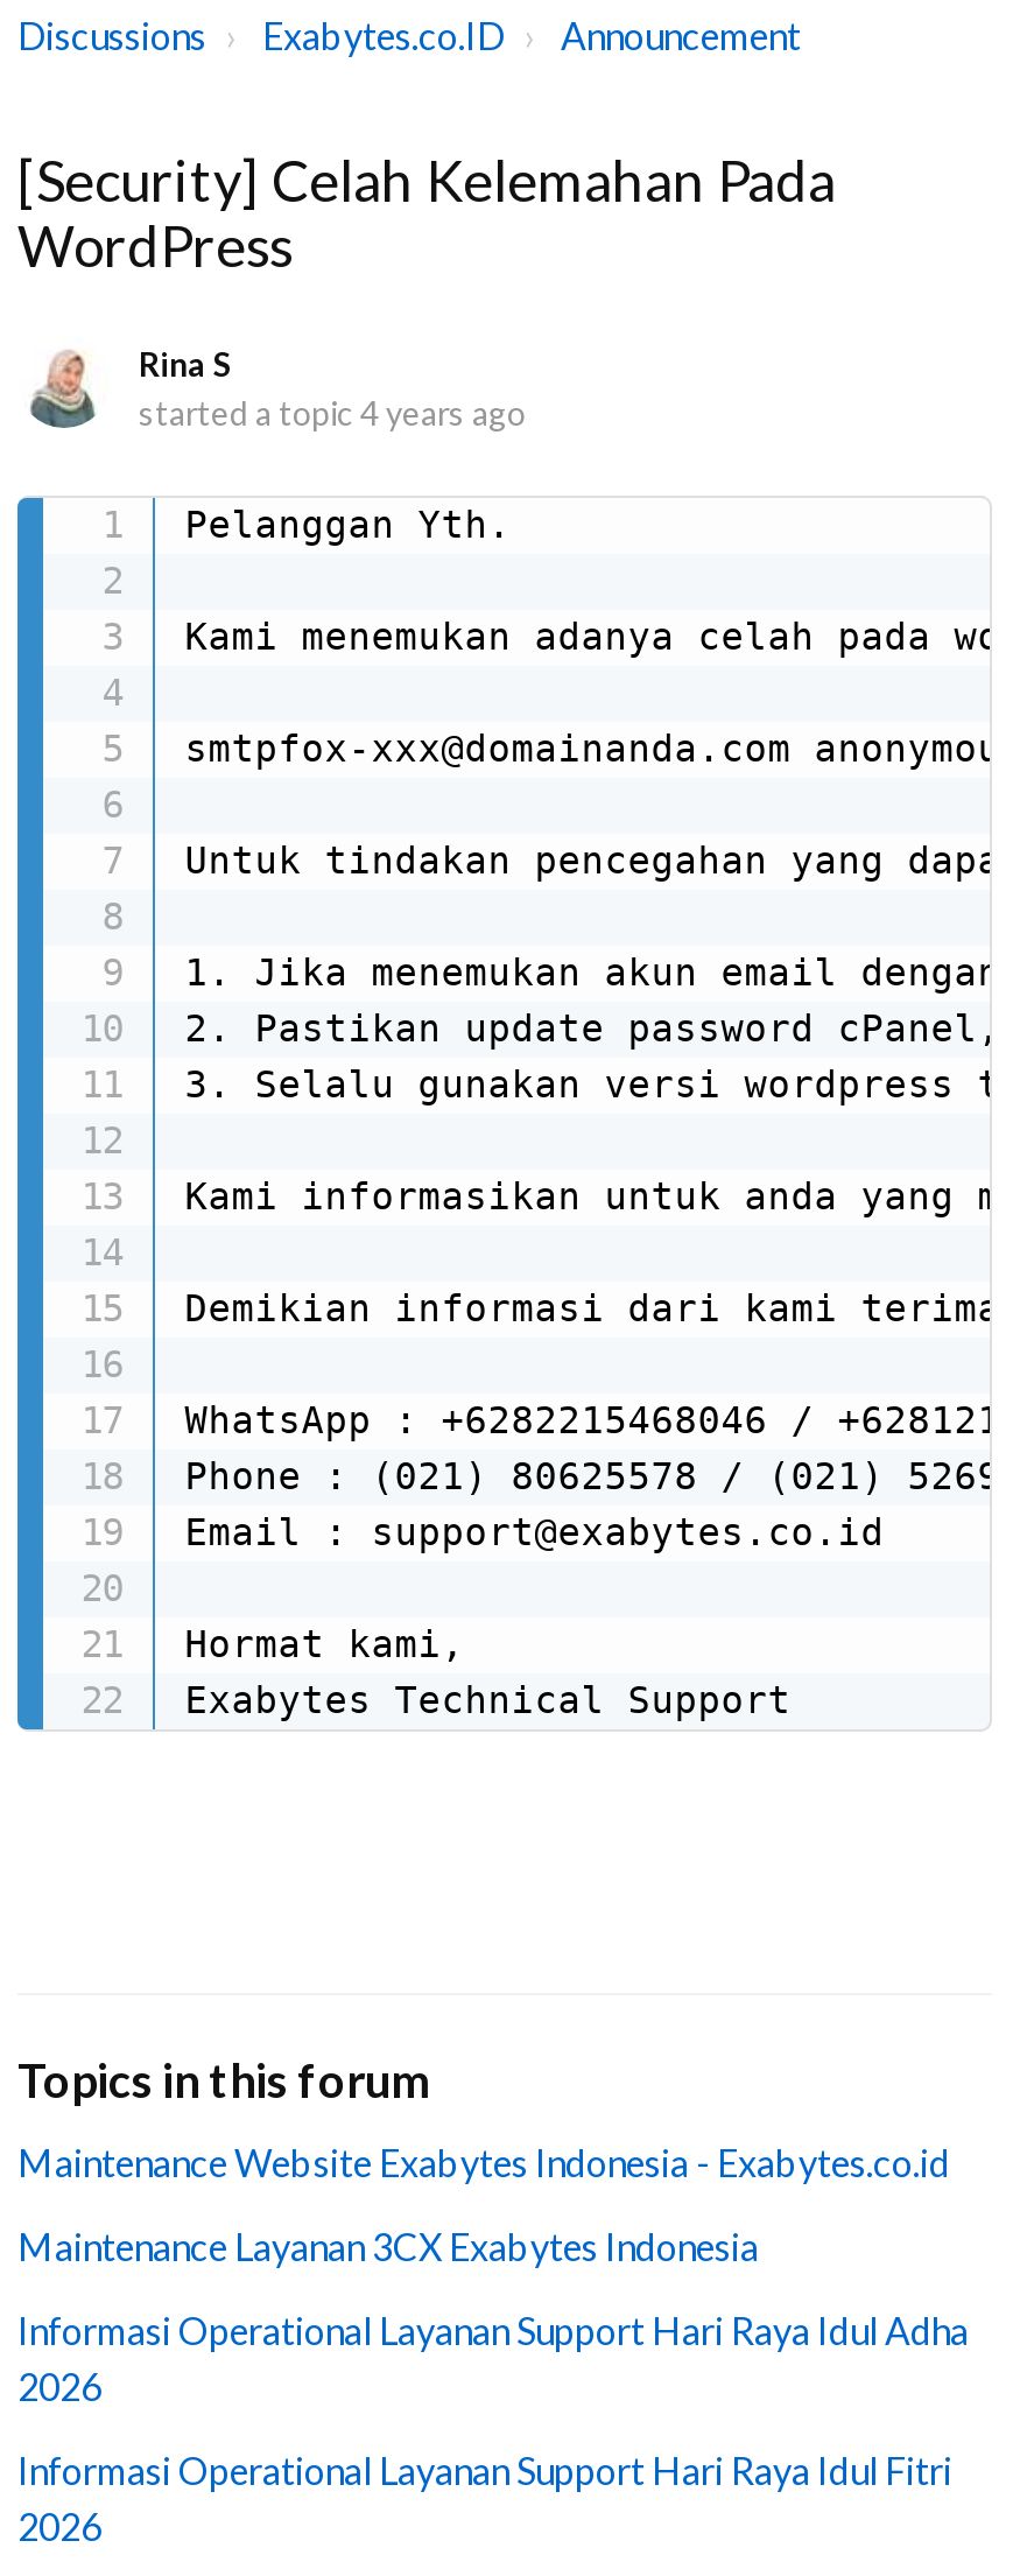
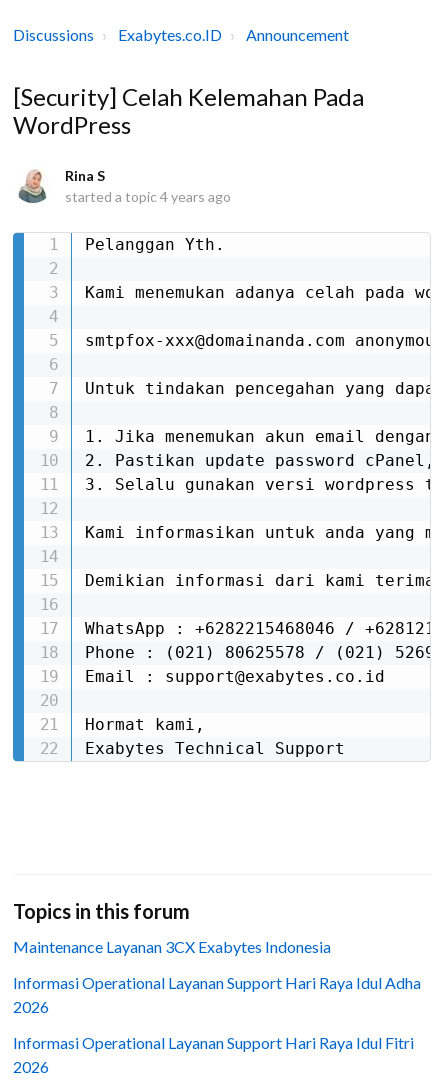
- Maintenance Website Exabytes Indonesia - Exabytes.co.id
